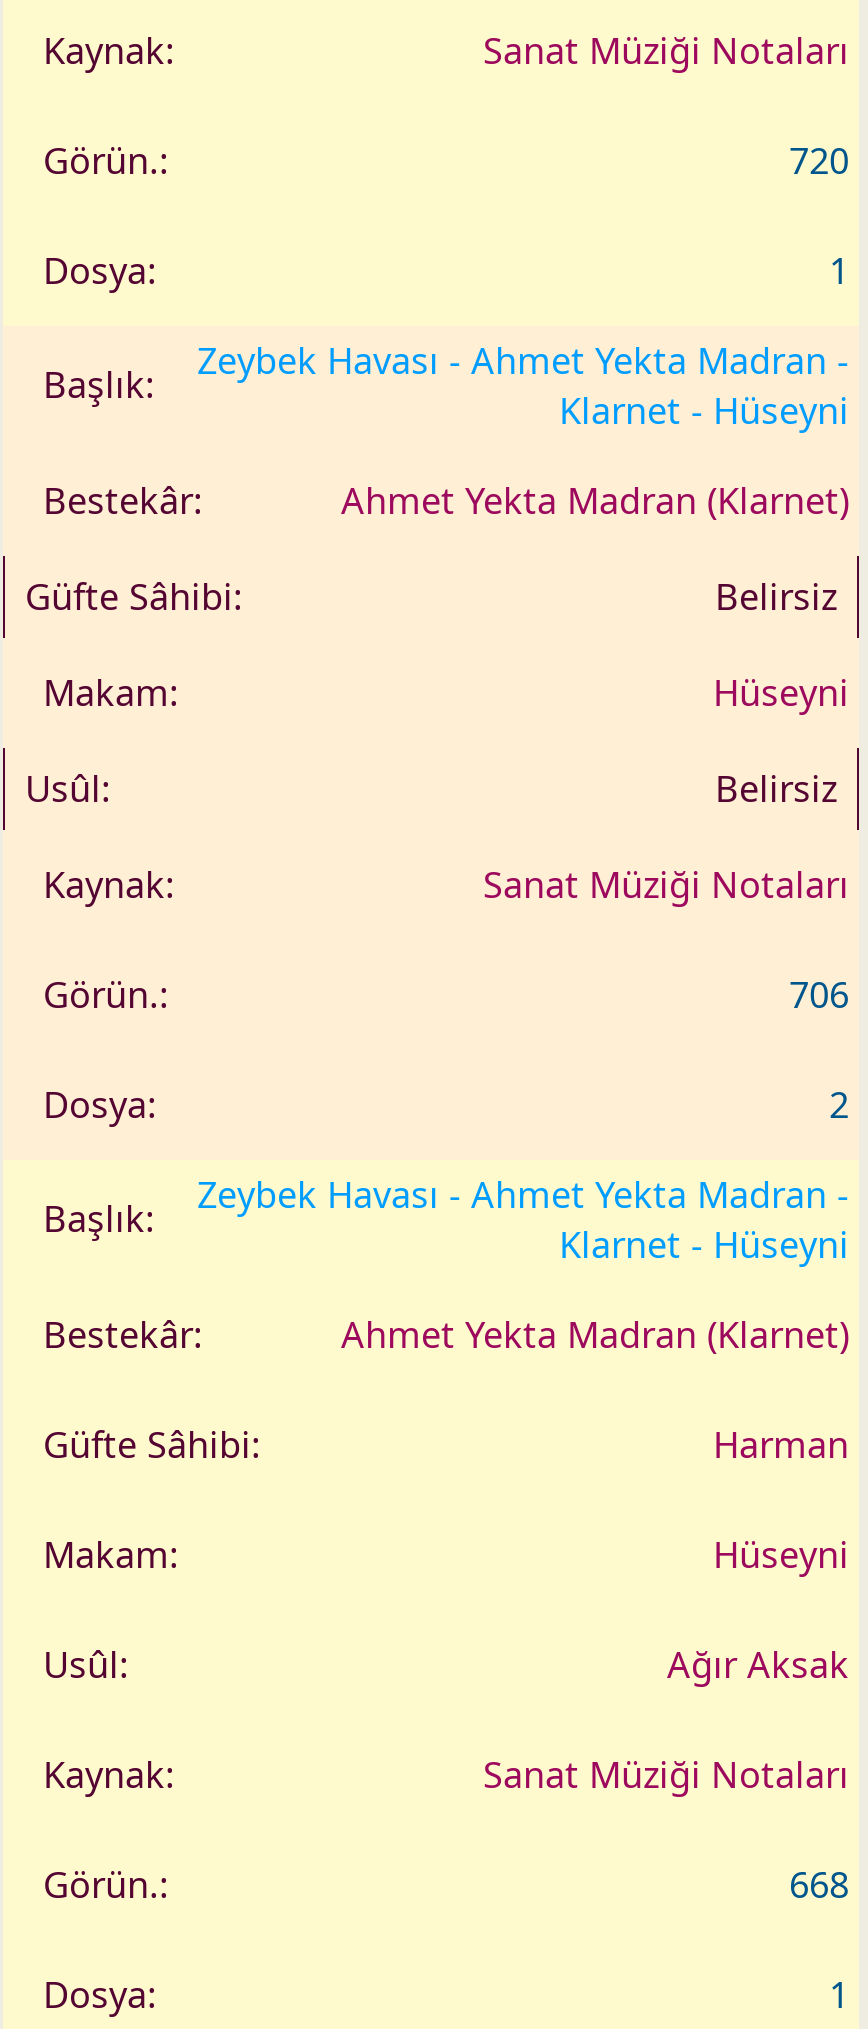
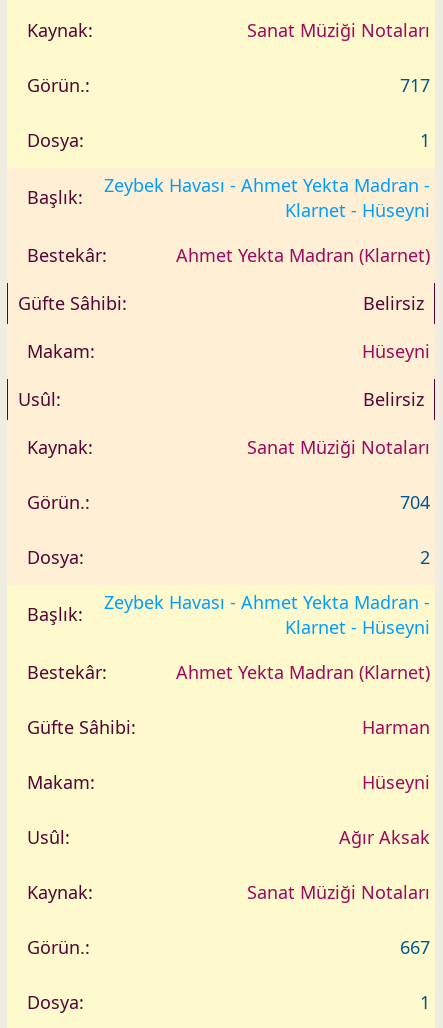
- 720
+ 717

- 706
+ 704

- 668
+ 667
